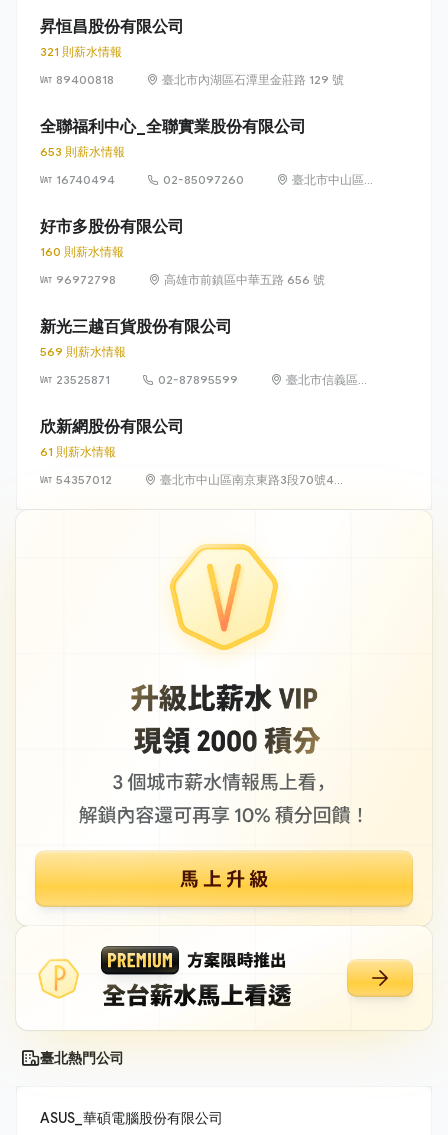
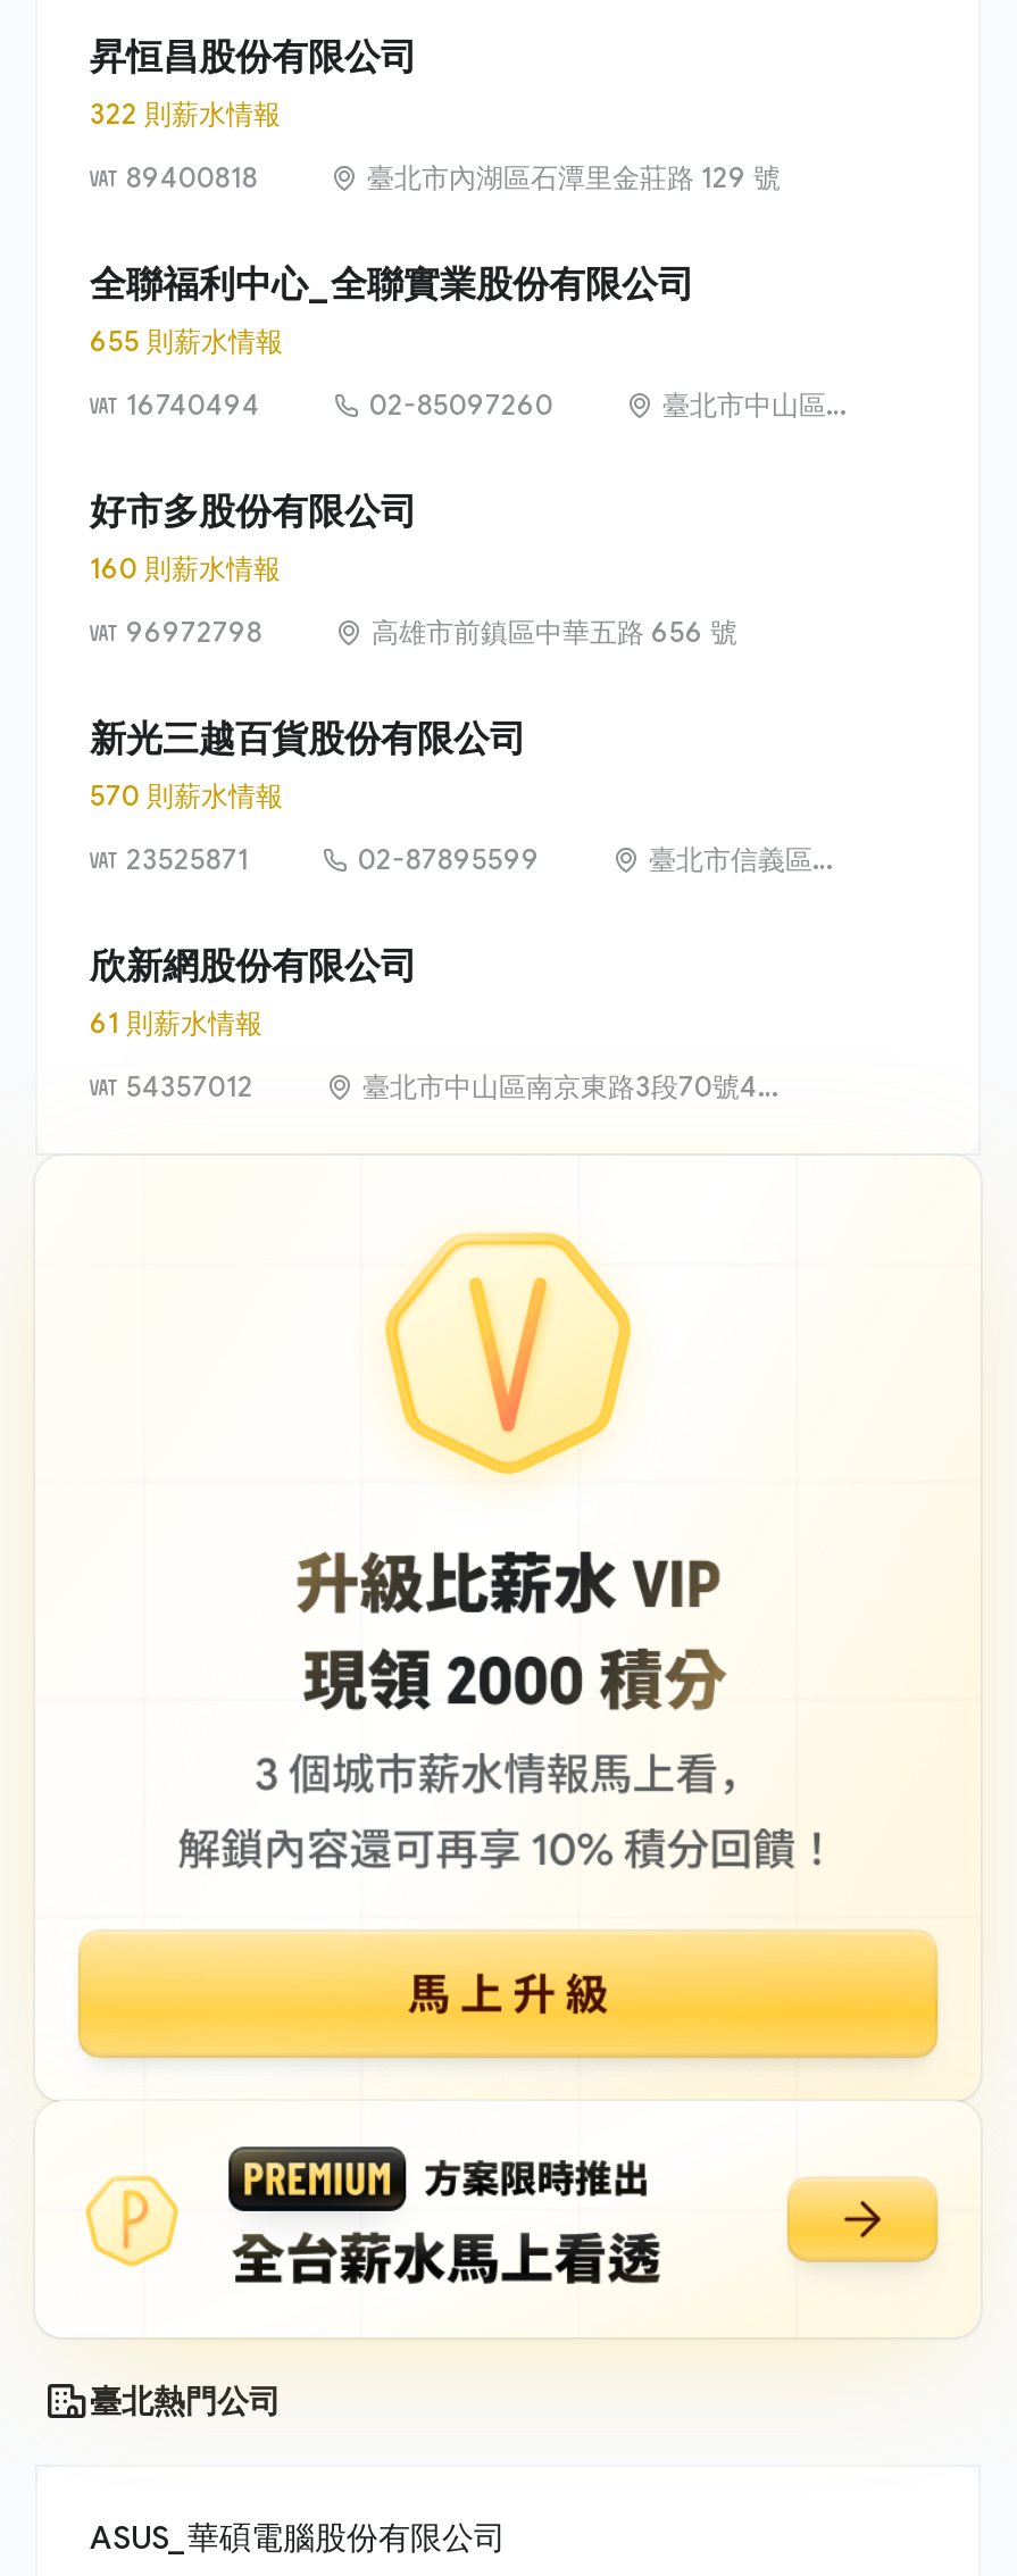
- 321 則薪水情報
+ 322 則薪水情報

- 653 則薪水情報
+ 655 則薪水情報

- 569 則薪水情報
+ 570 則薪水情報
